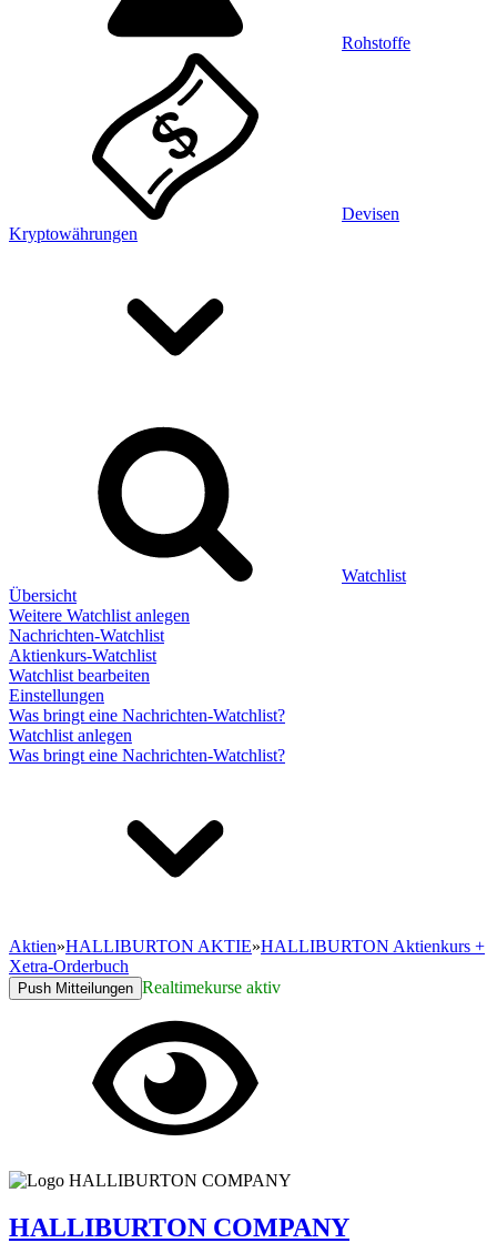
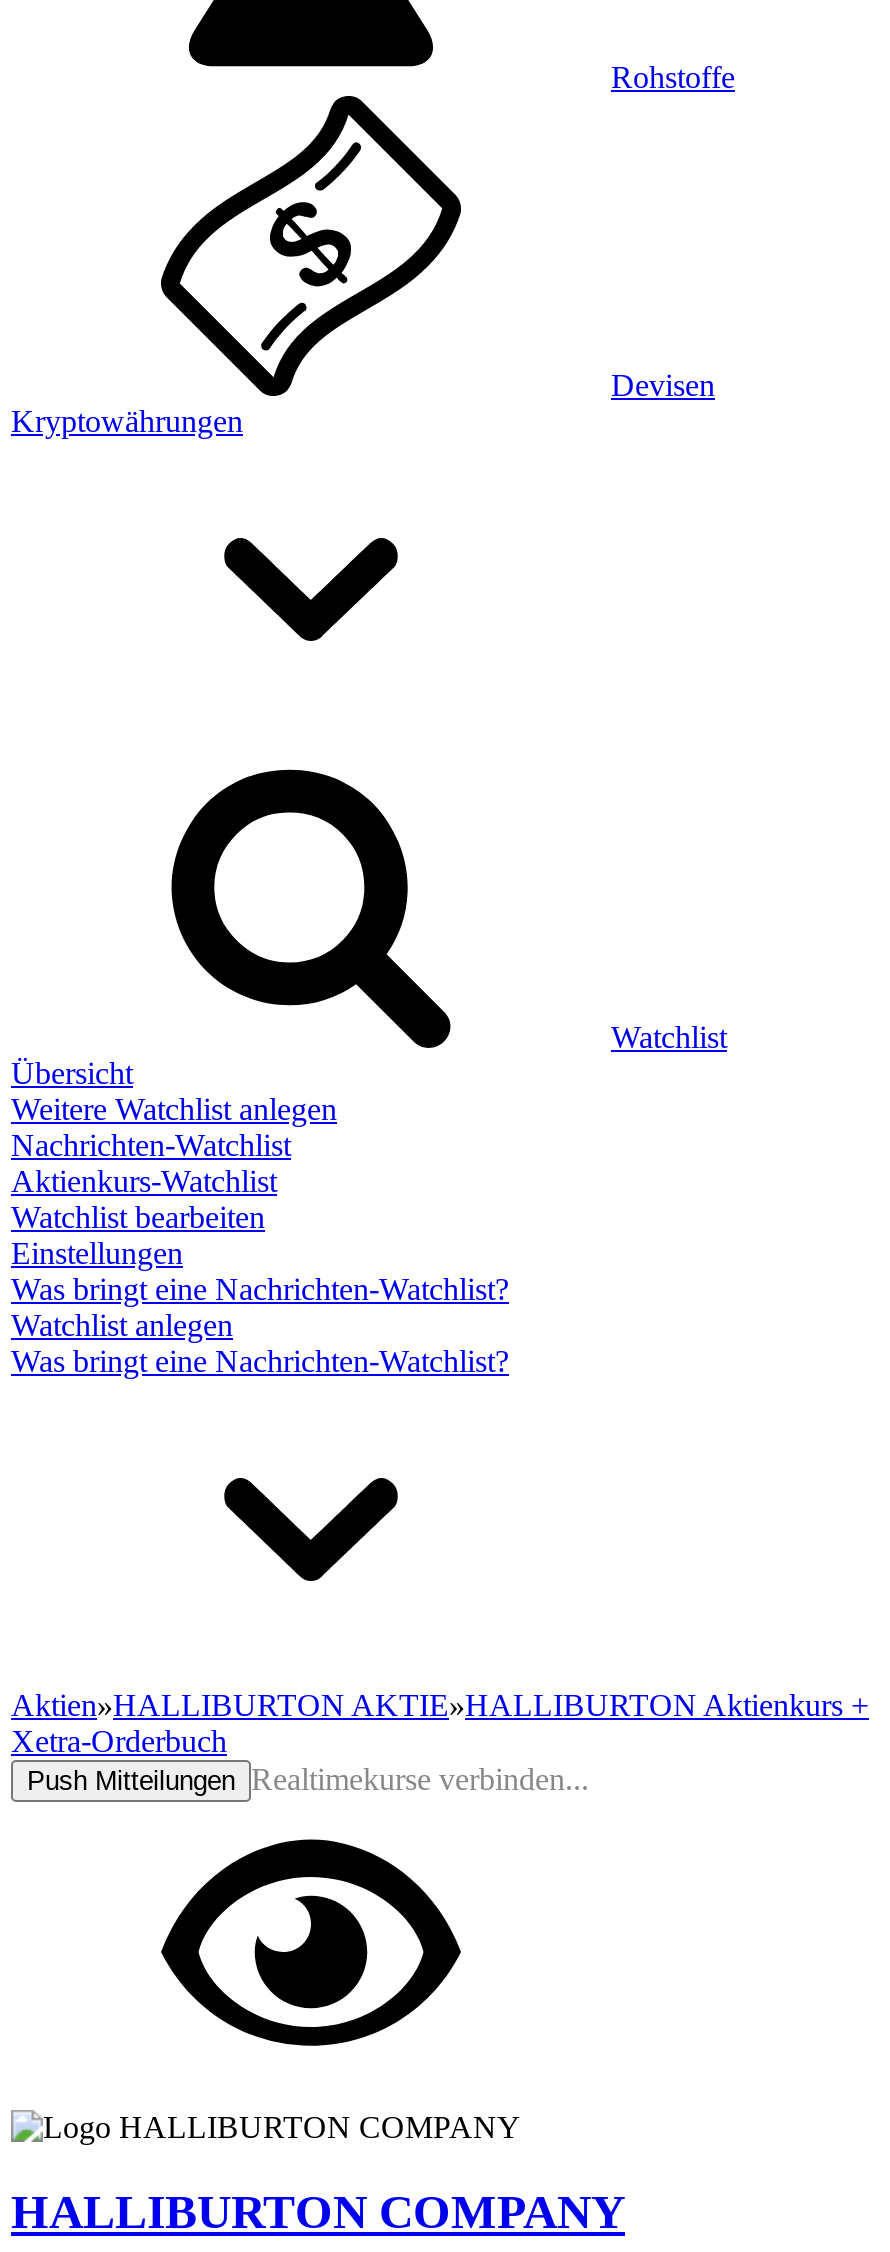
- Push Mitteilungen Realtimekurse aktiv
+ Push Mitteilungen Realtimekurse verbinden...
